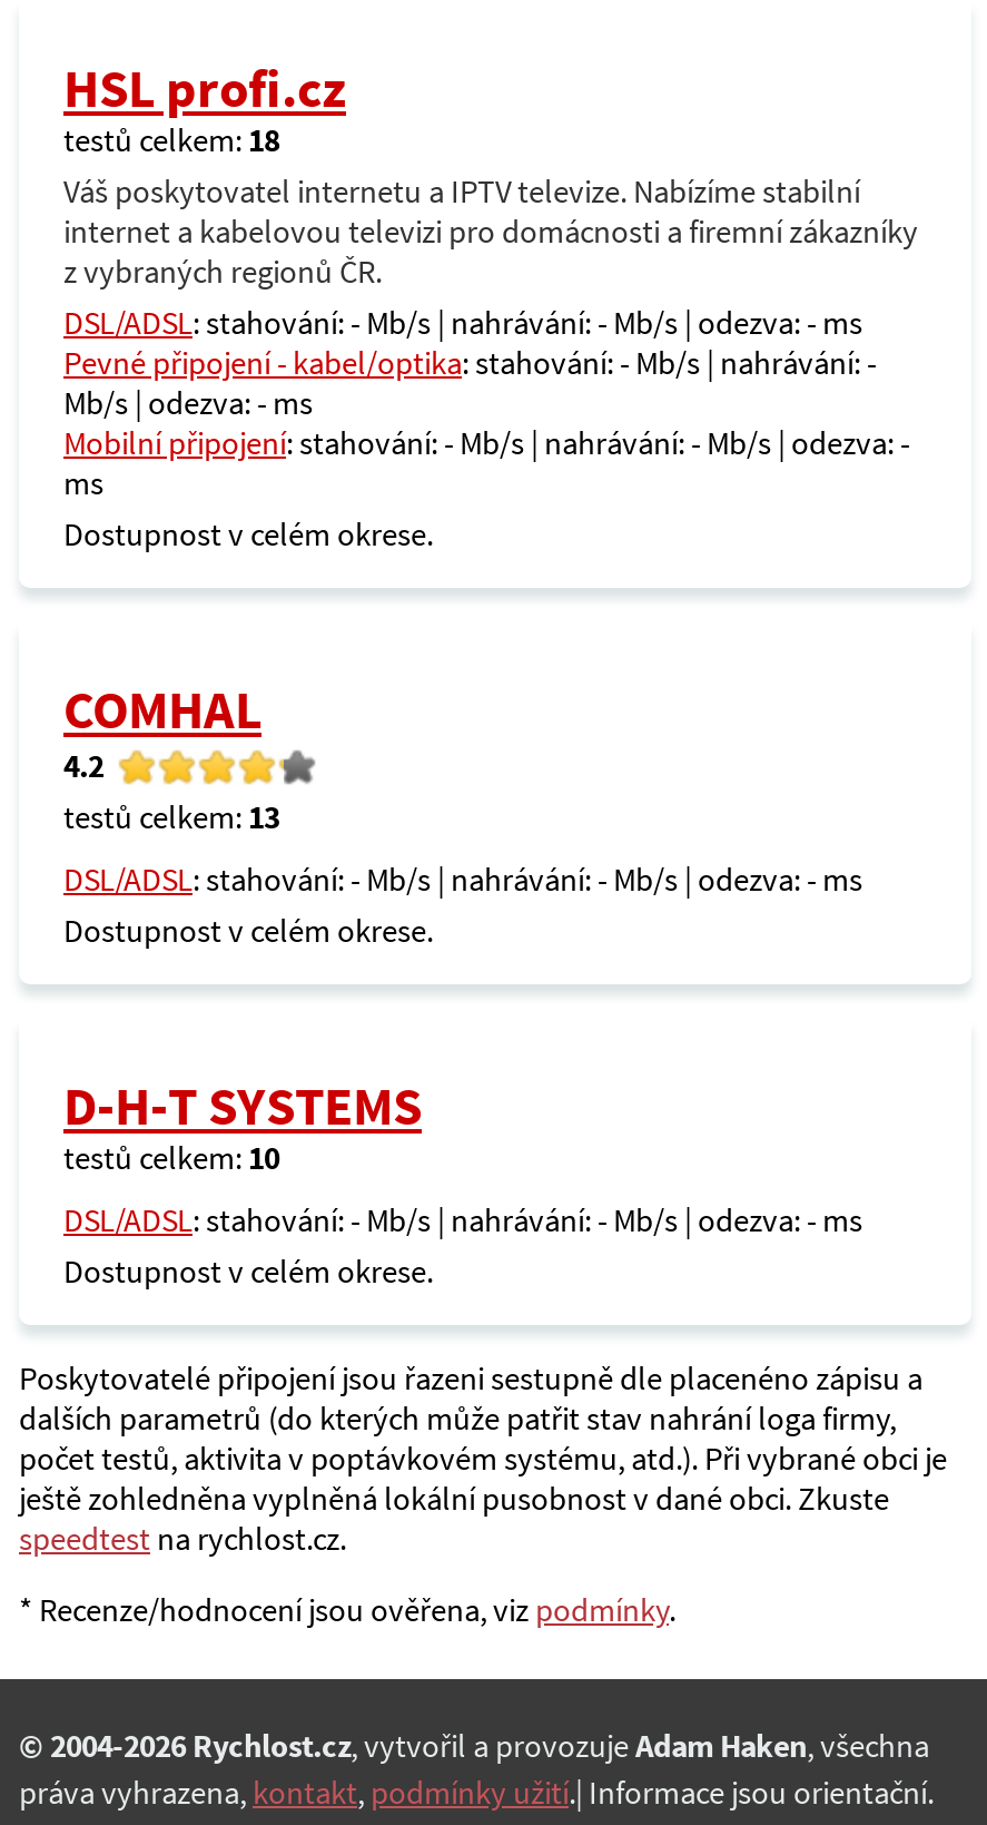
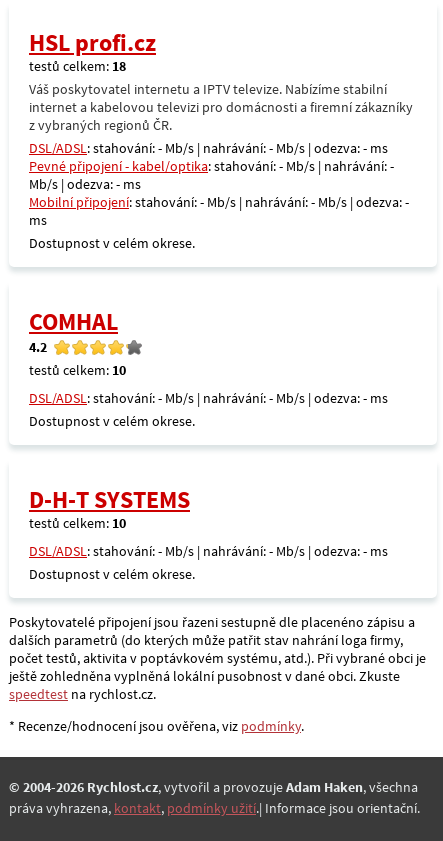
- testů celkem: 13
+ testů celkem: 10
